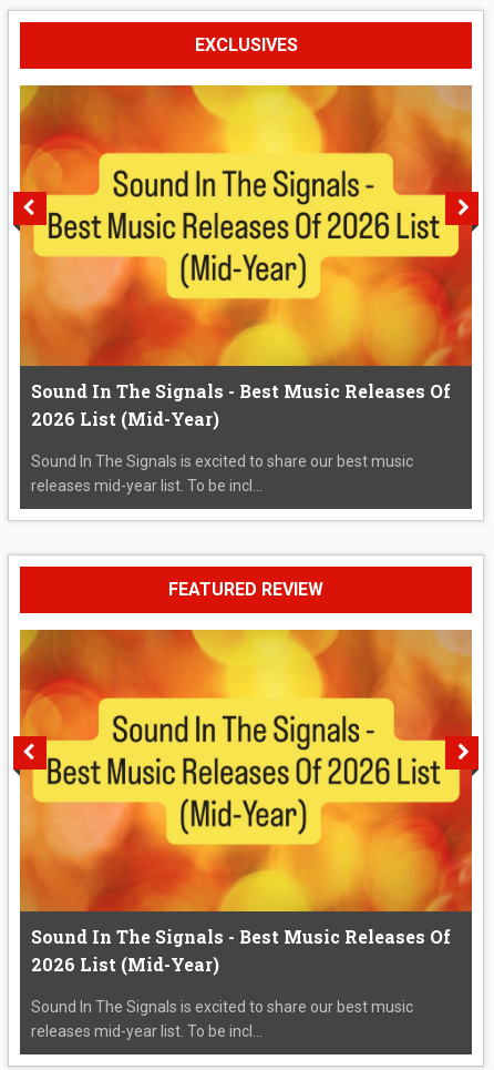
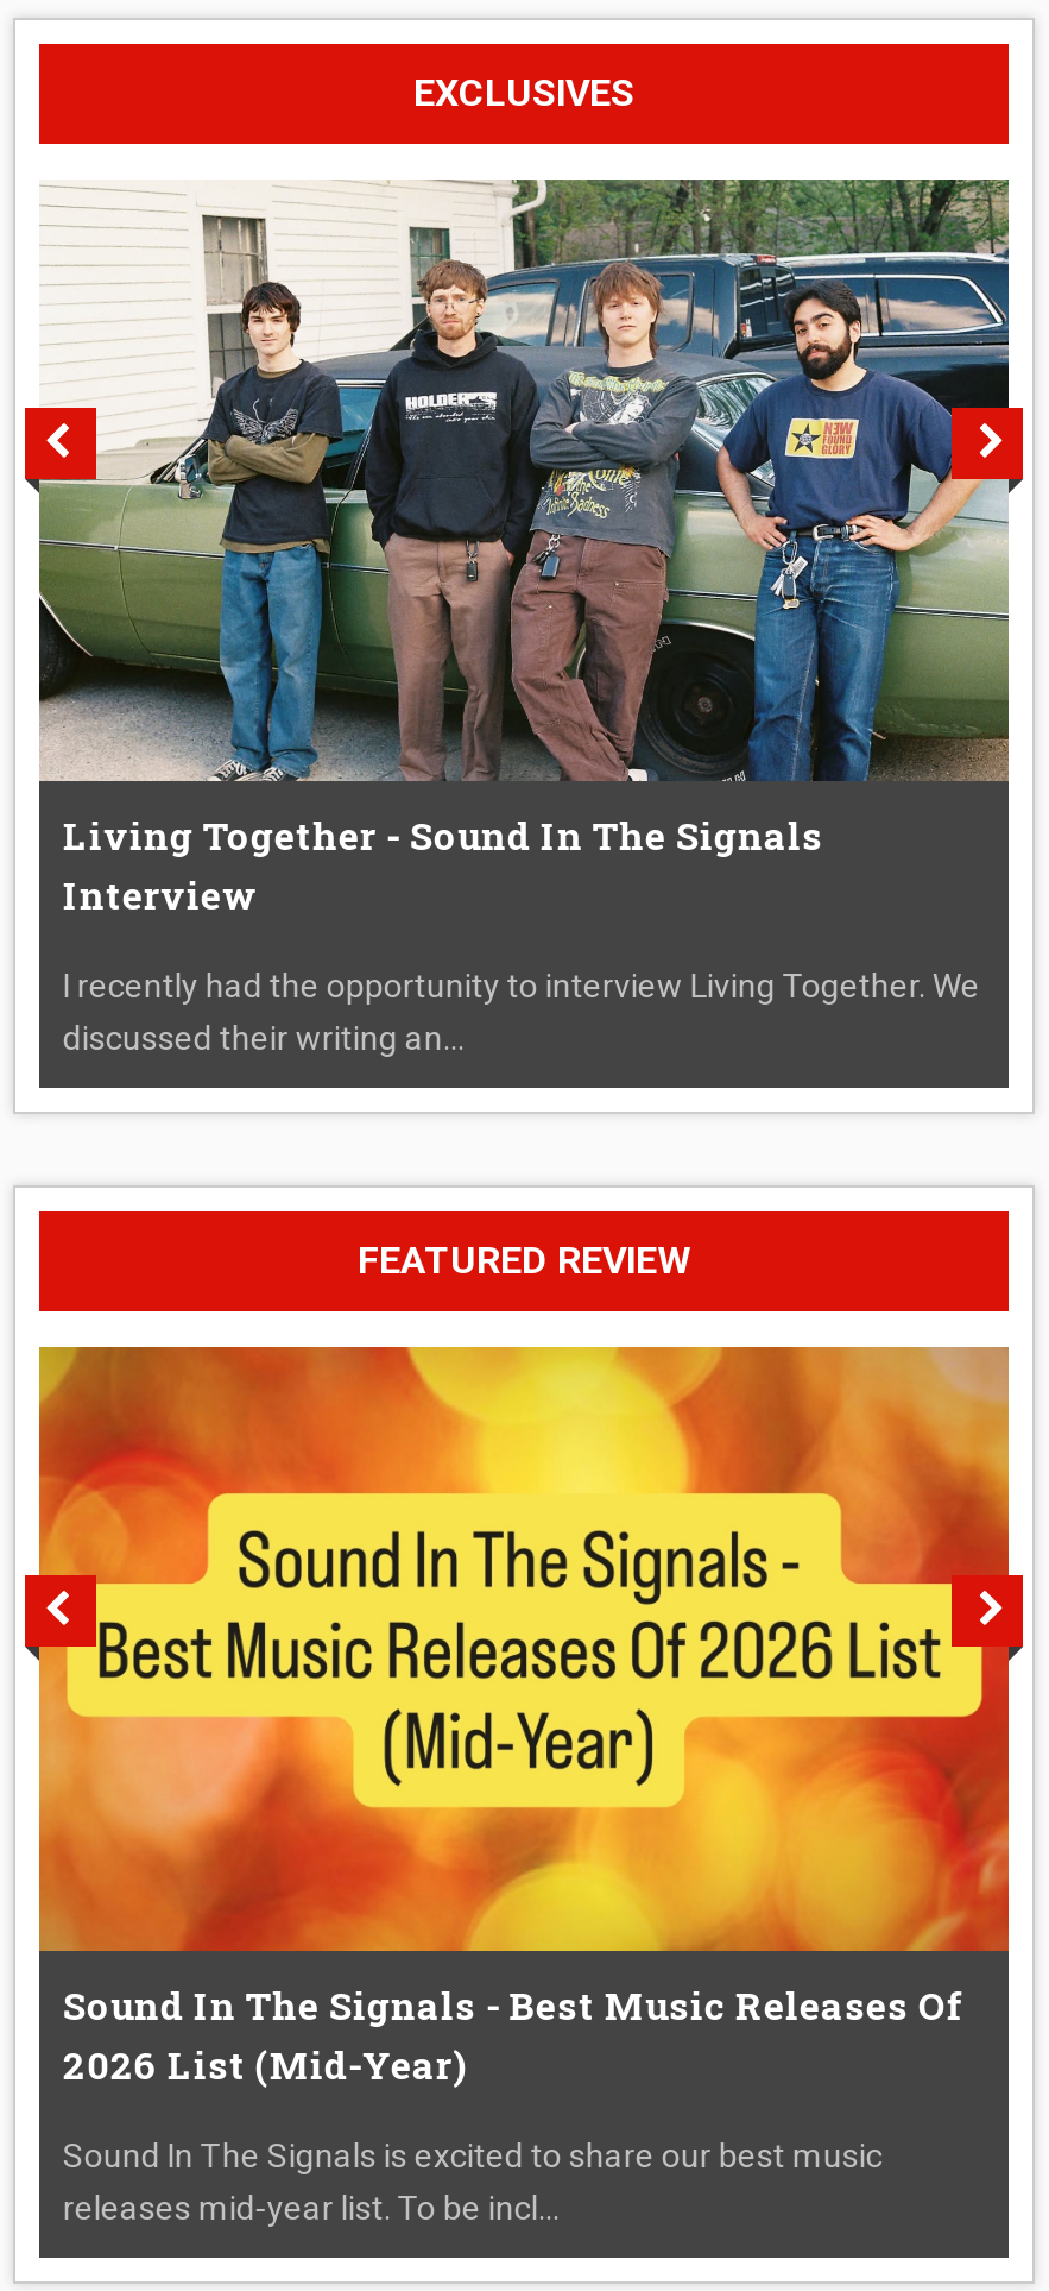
- [image]
- Sound In The Signals - Best Music Releases Of
- 2026 List (Mid-Year)
+ [image]
+ Living Together - Sound In The Signals
+ Interview

- Sound In The Signals is excited to share our best music
- releases mid-year list. To be incl...
+ I recently had the opportunity to interview Living Together. We
+ discussed their writing an...
